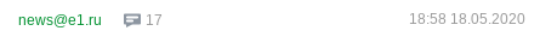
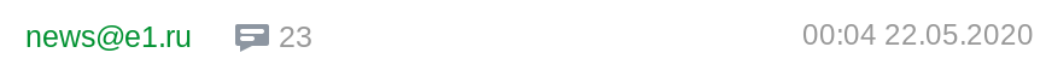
- 17
- 18:58 18.05.2020
+ 23
+ 00:04 22.05.2020
